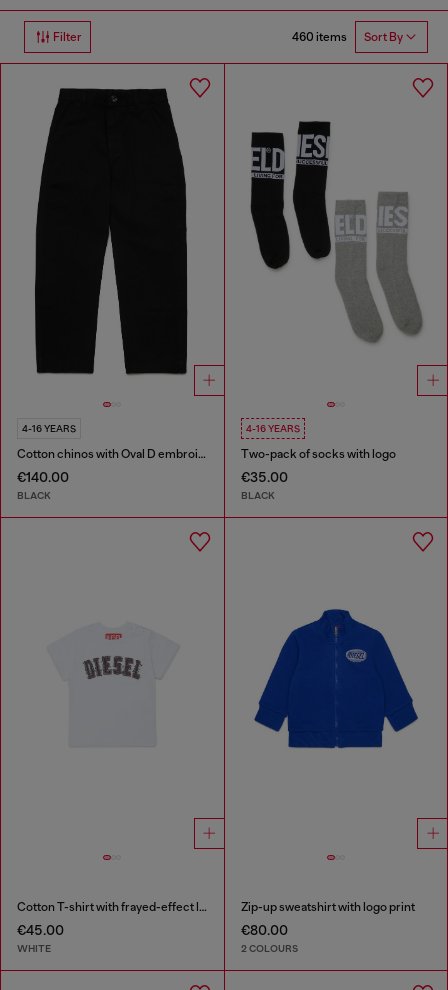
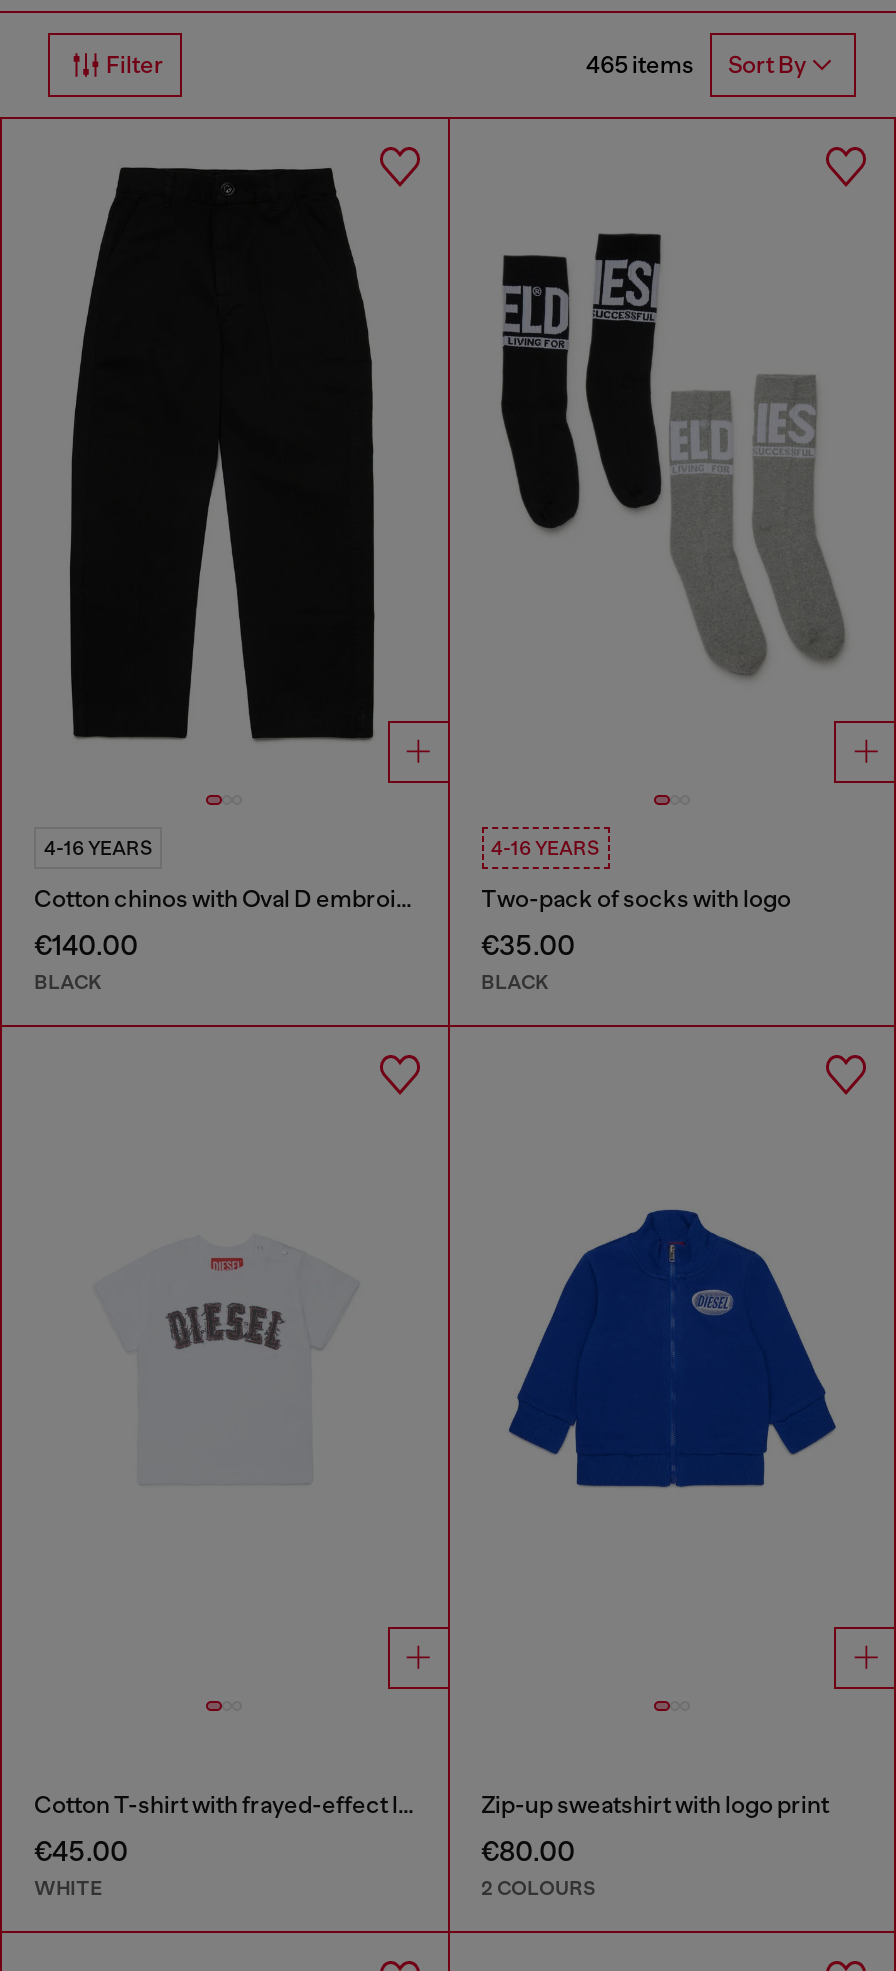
- 460 items Sort By
+ 465 items Sort By
